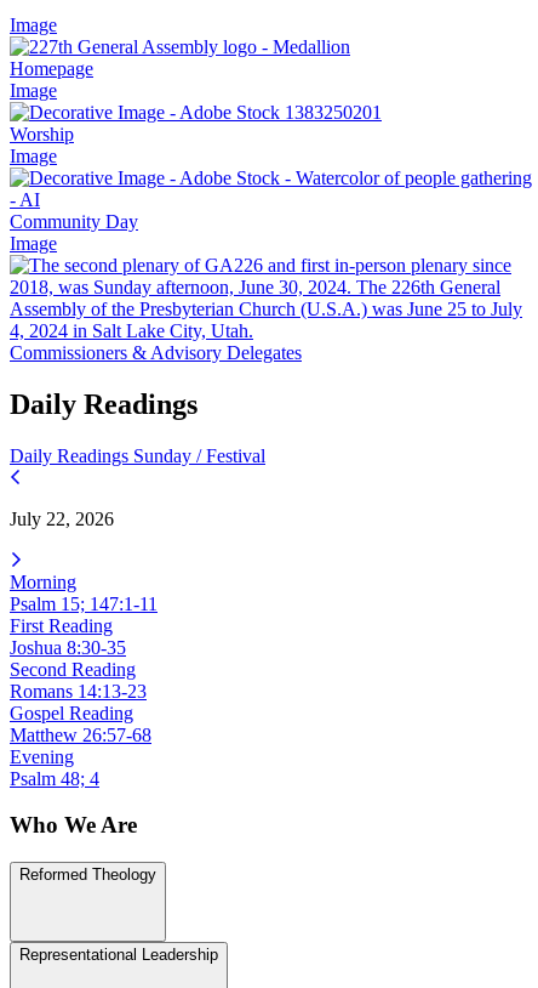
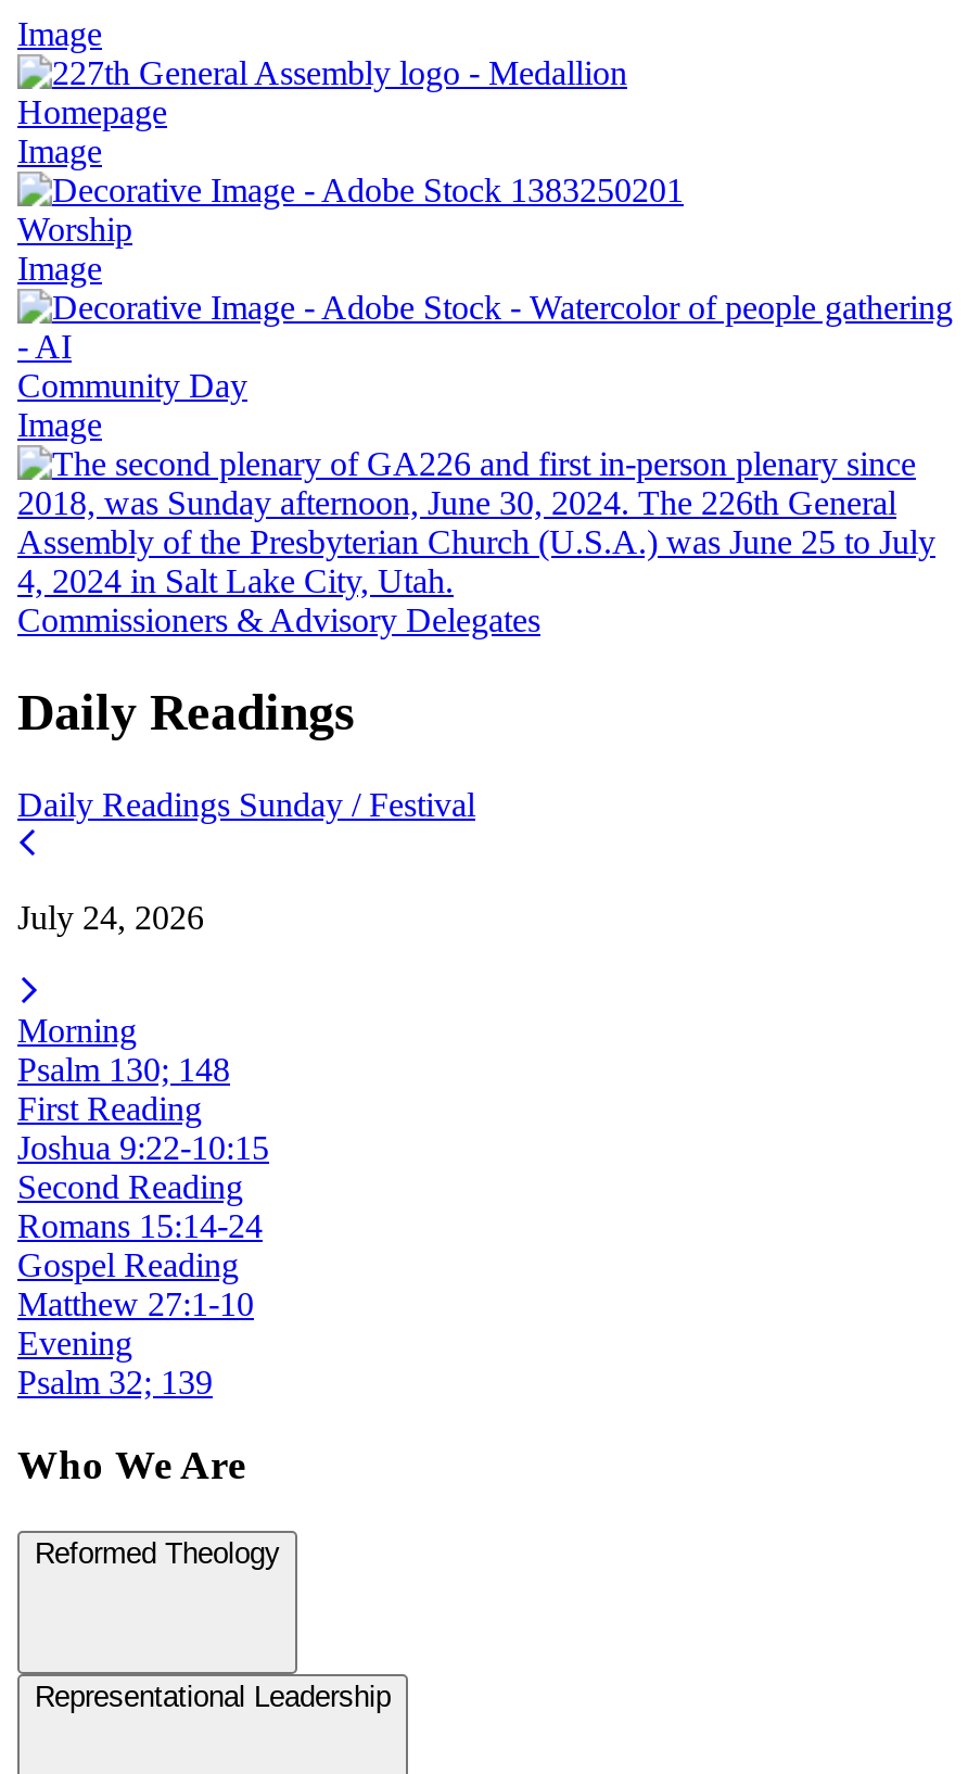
- July 22, 2026
+ July 24, 2026

- Psalm 15; 147:1-11
+ Psalm 130; 148

- Joshua 8:30-35
+ Joshua 9:22-10:15

- Romans 14:13-23
+ Romans 15:14-24

- Matthew 26:57-68
+ Matthew 27:1-10

- Psalm 48; 4
+ Psalm 32; 139
